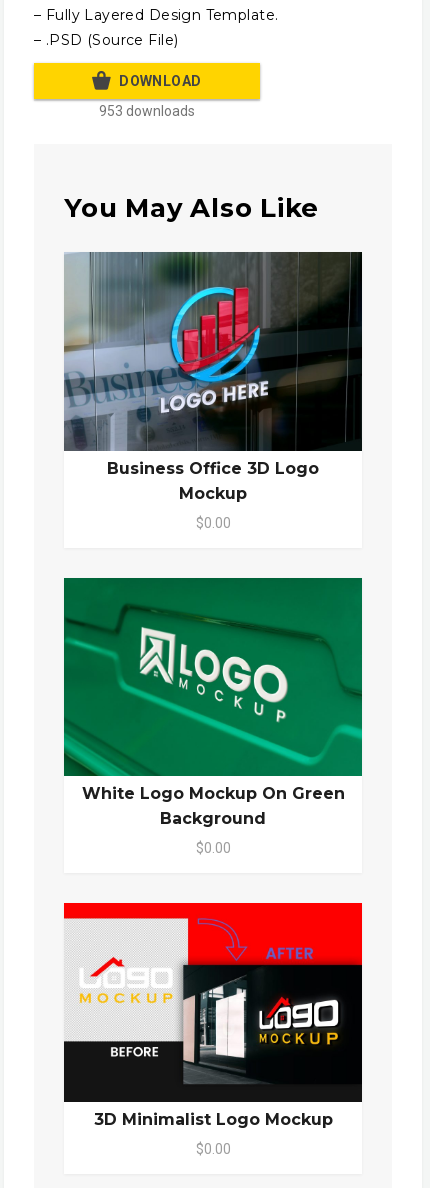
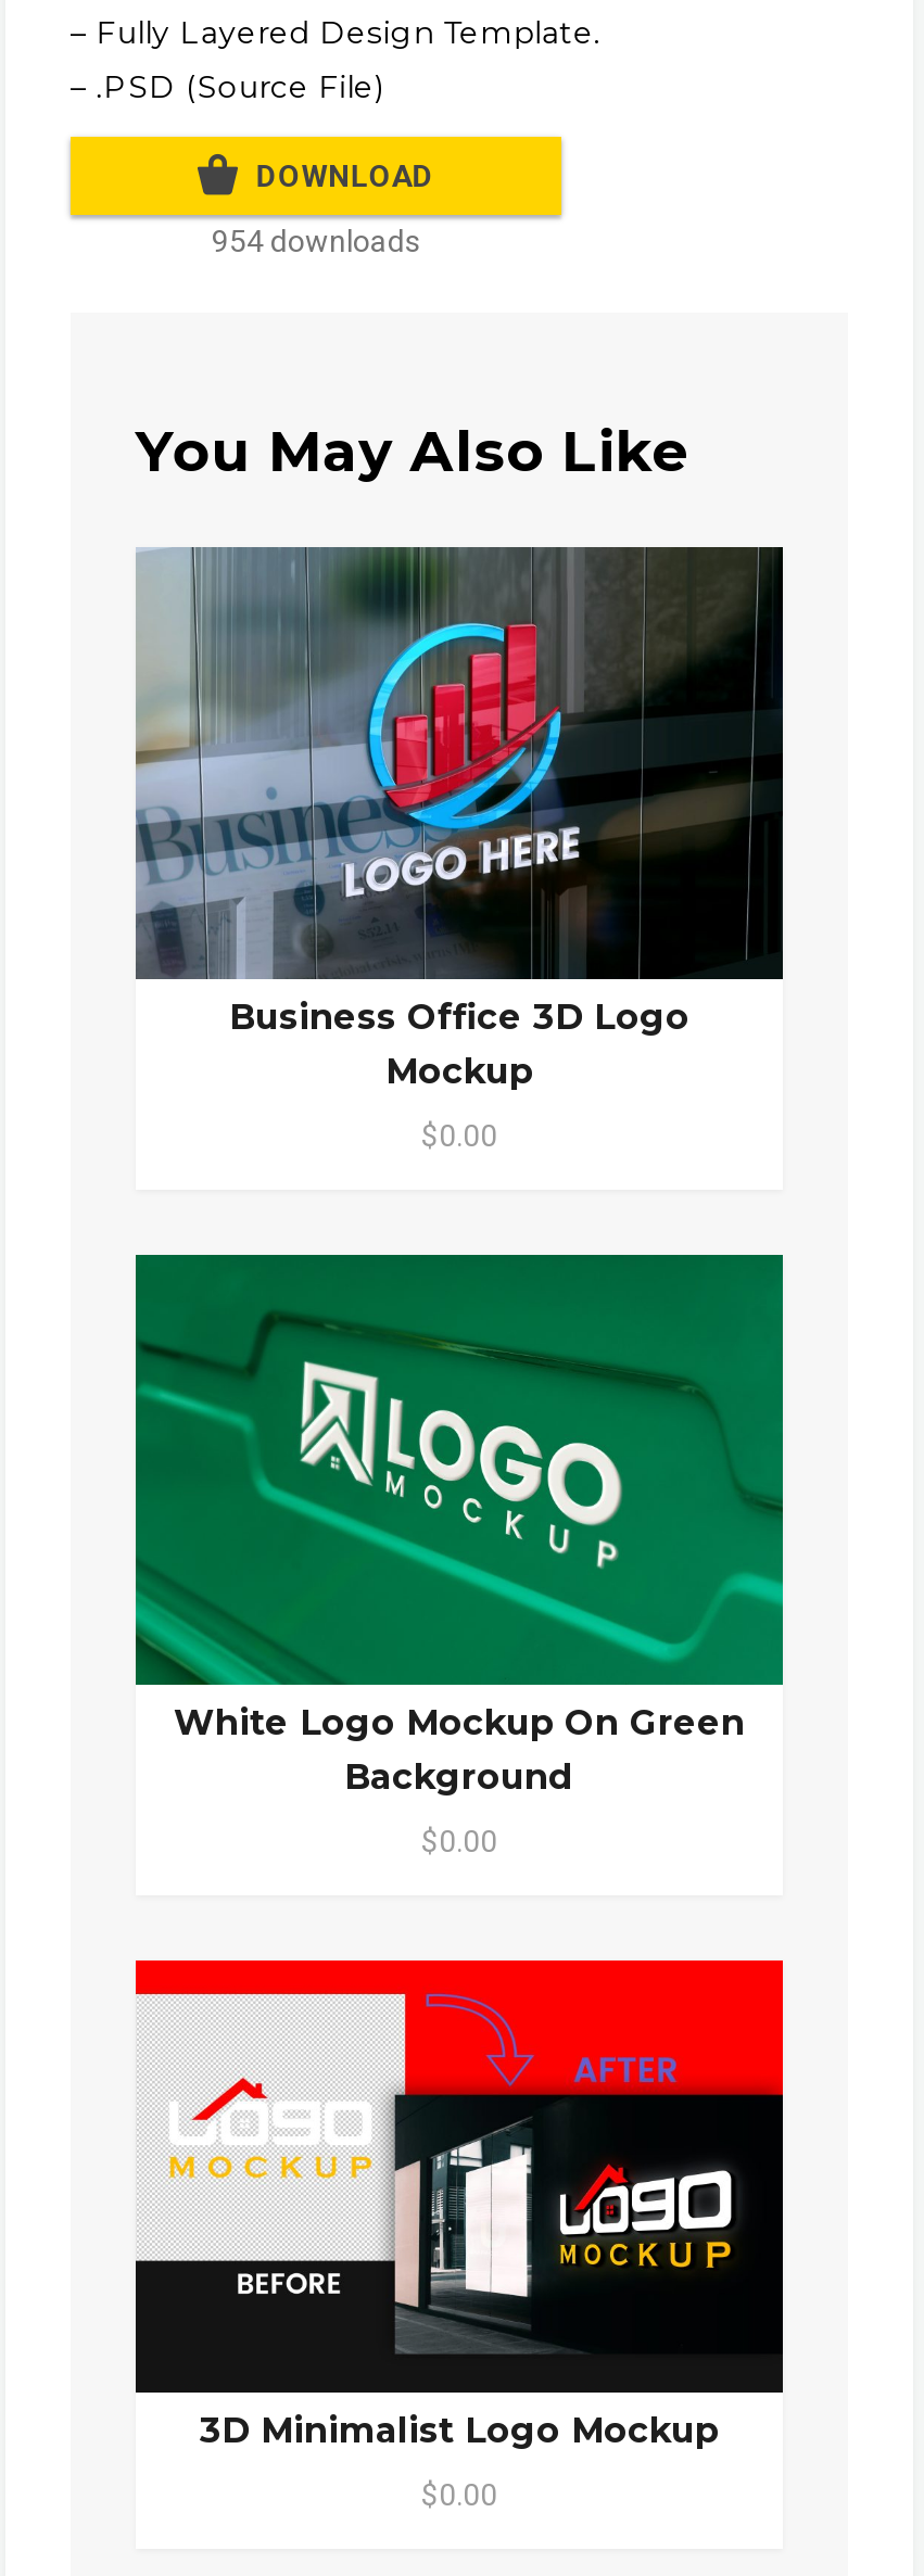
- 953 downloads
+ 954 downloads
